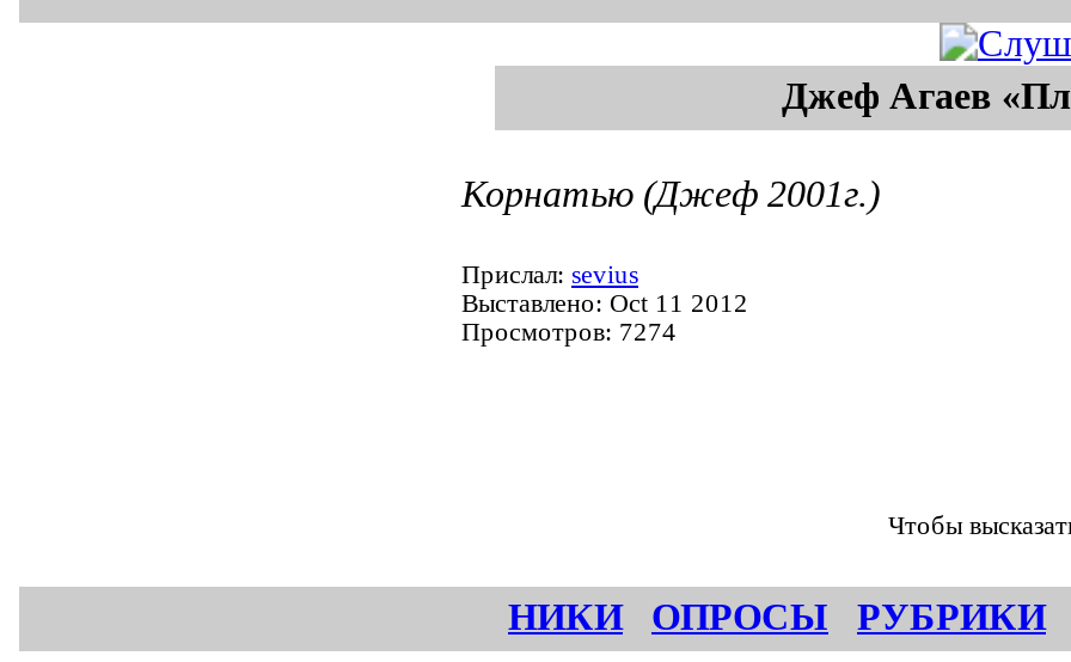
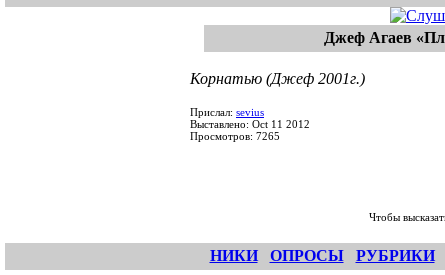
- Просмотров: 7274
+ Просмотров: 7265
